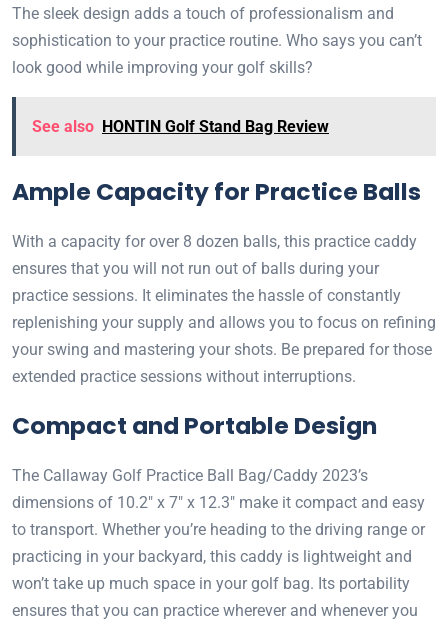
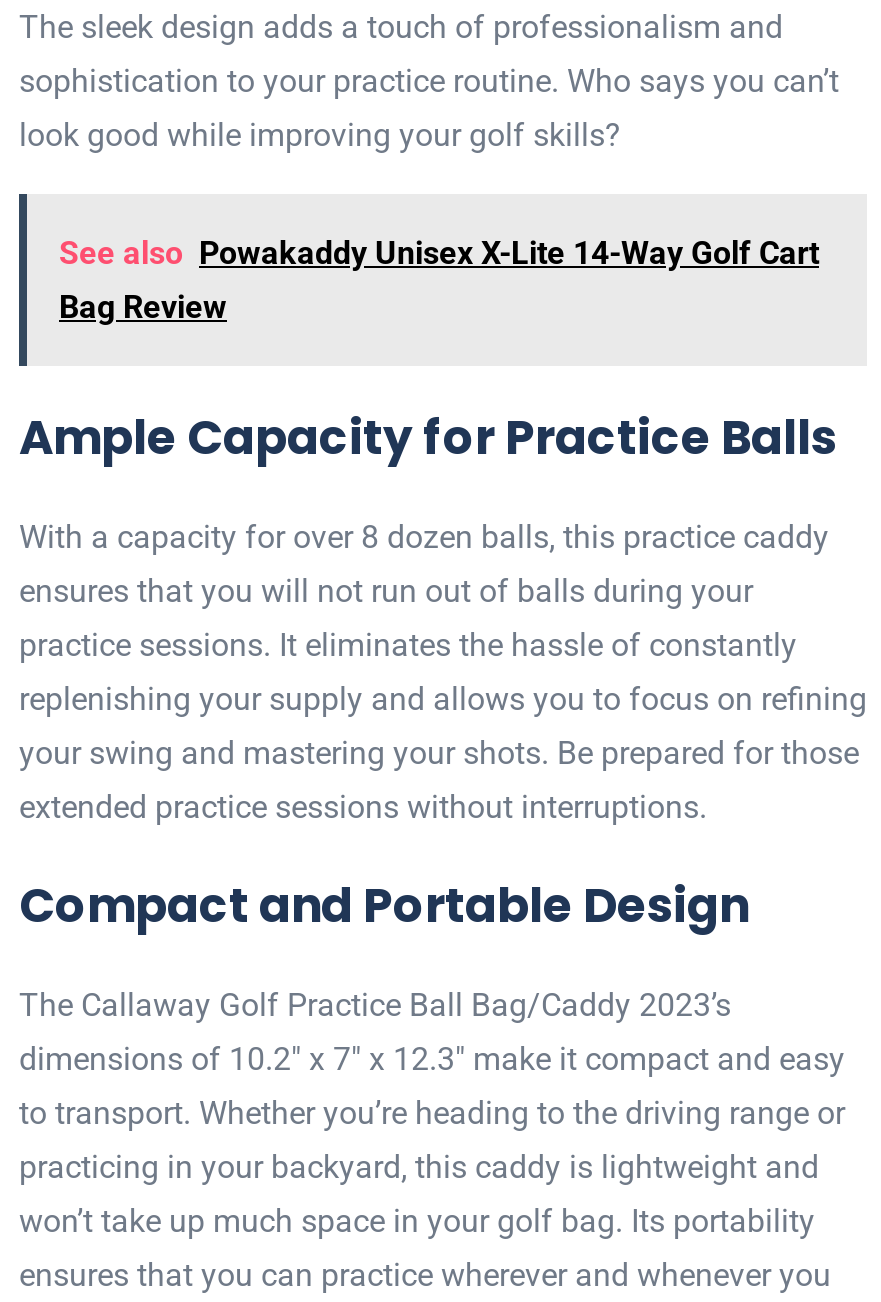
- See also HONTIN Golf Stand Bag Review
+ See also Powakaddy Unisex X-Lite 14-Way Golf Cart
+ Bag Review
